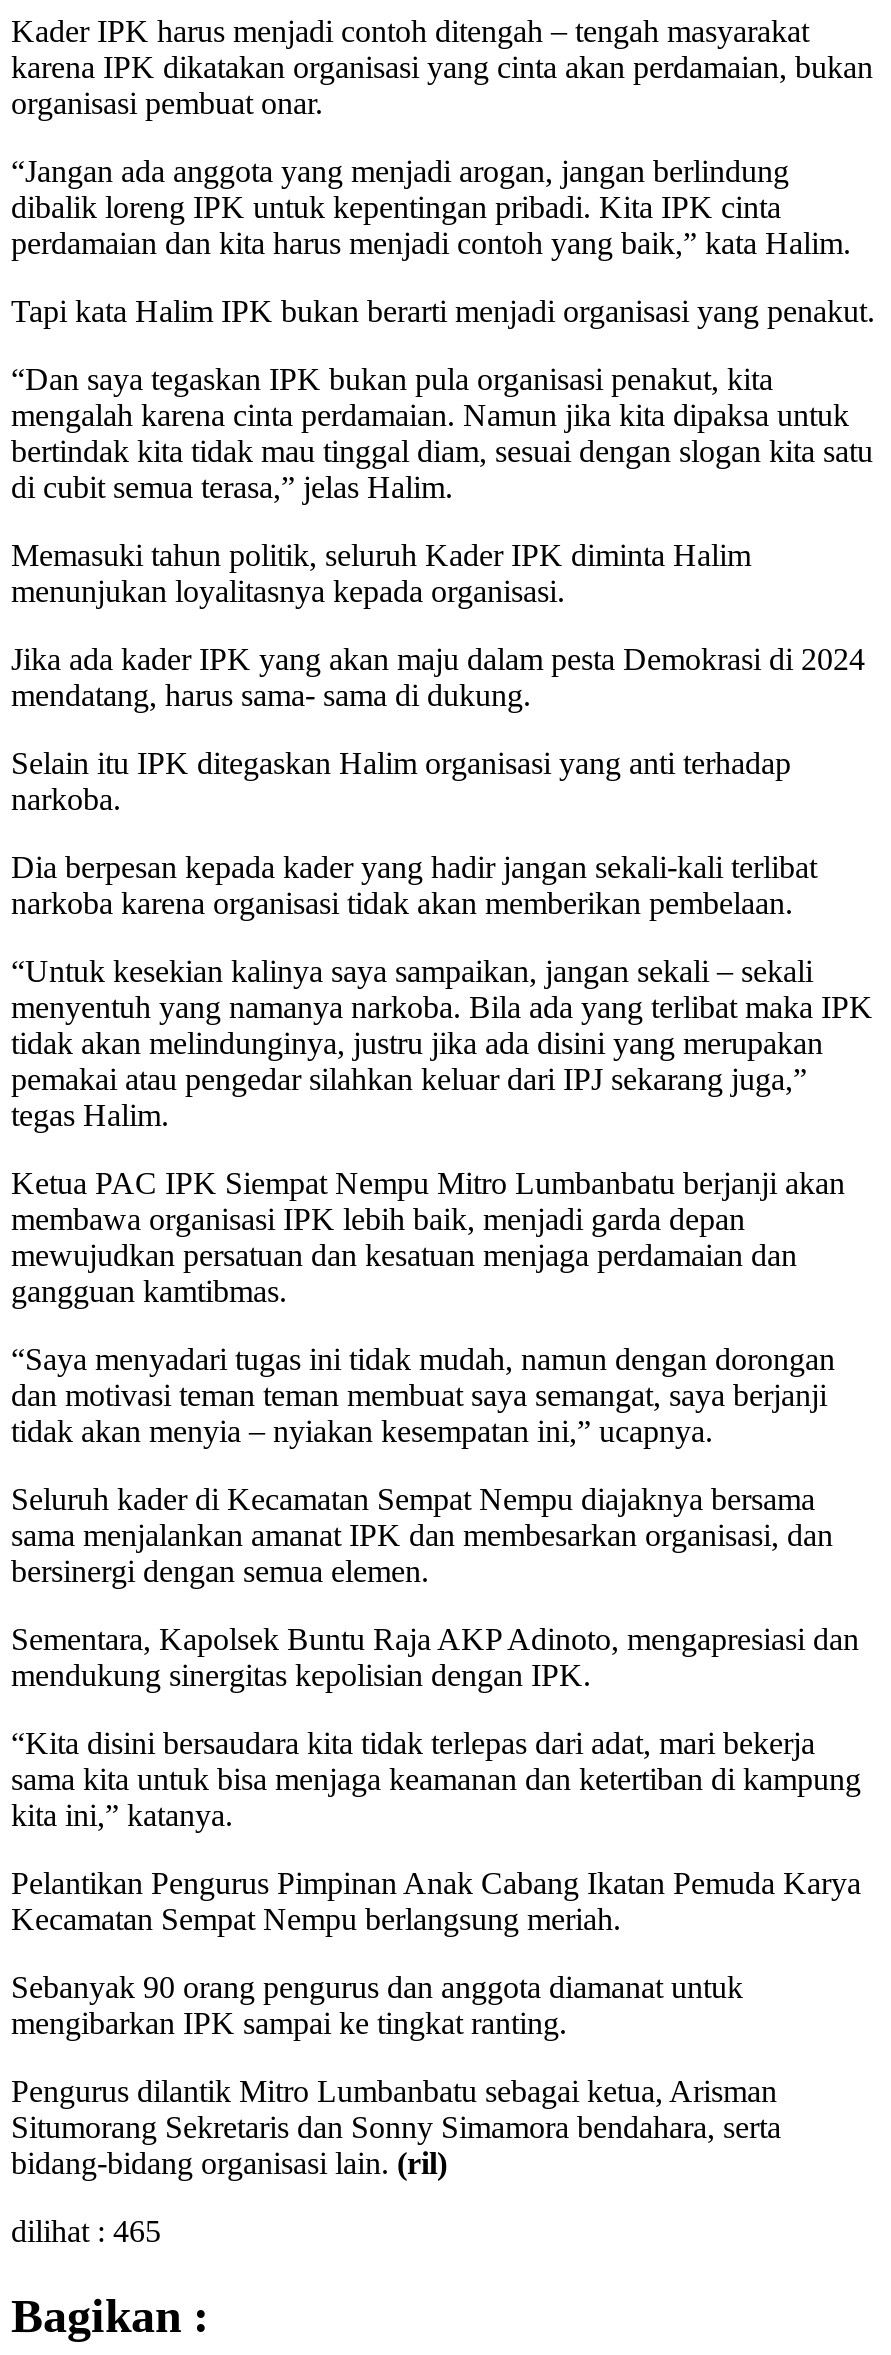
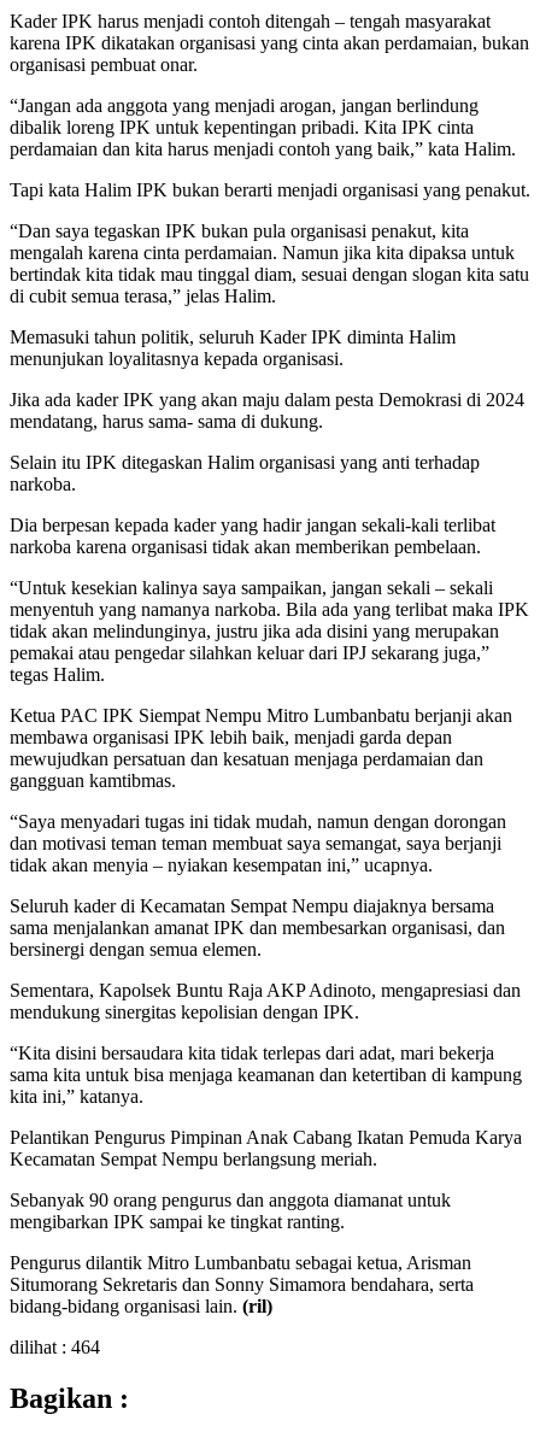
- dilihat : 465
+ dilihat : 464
